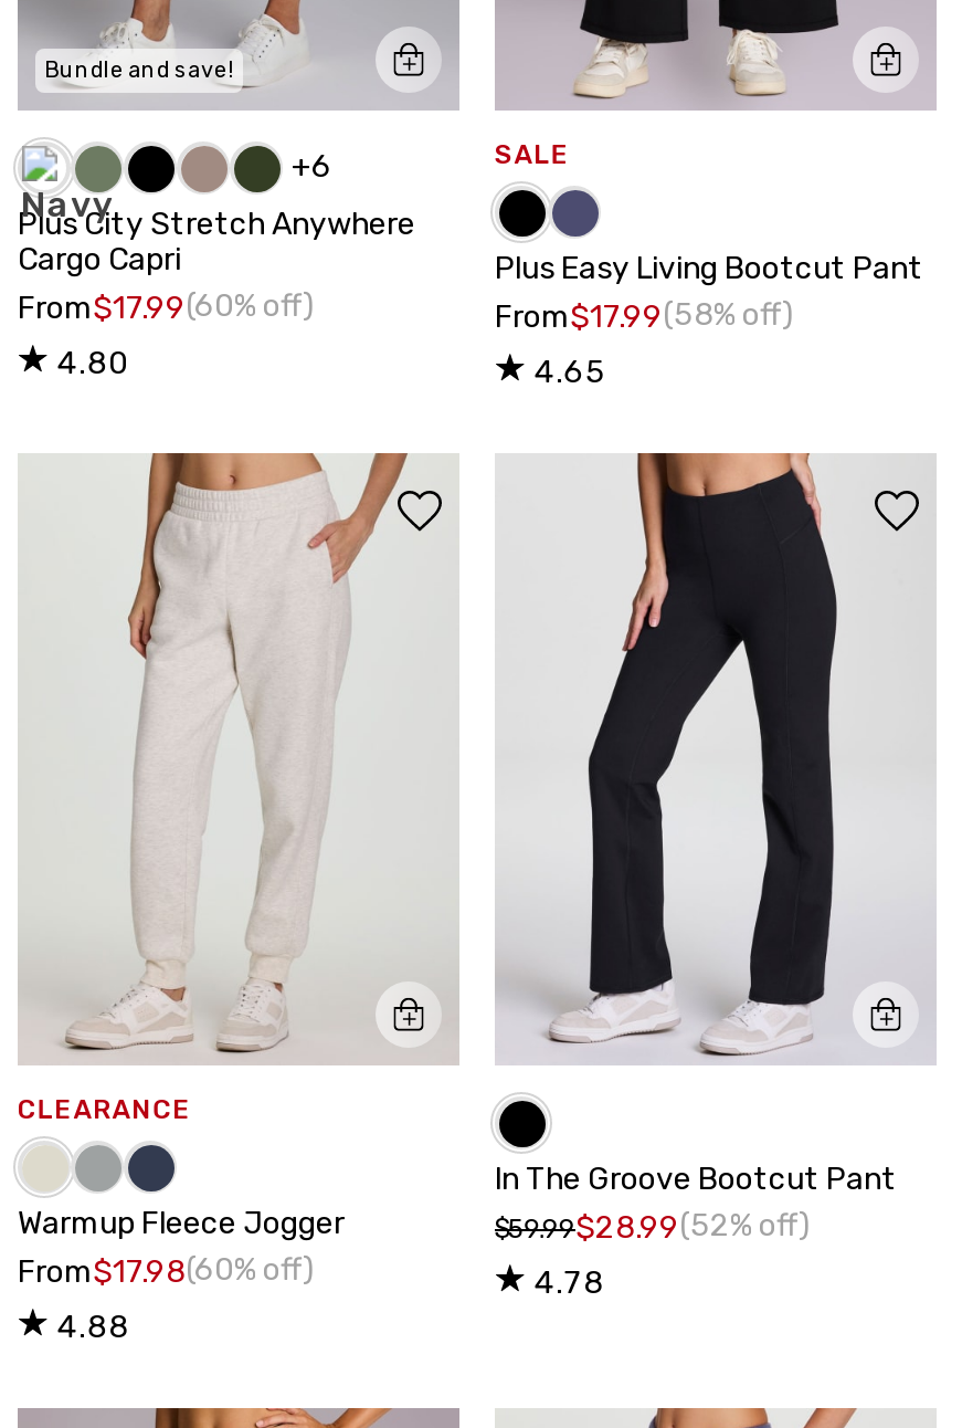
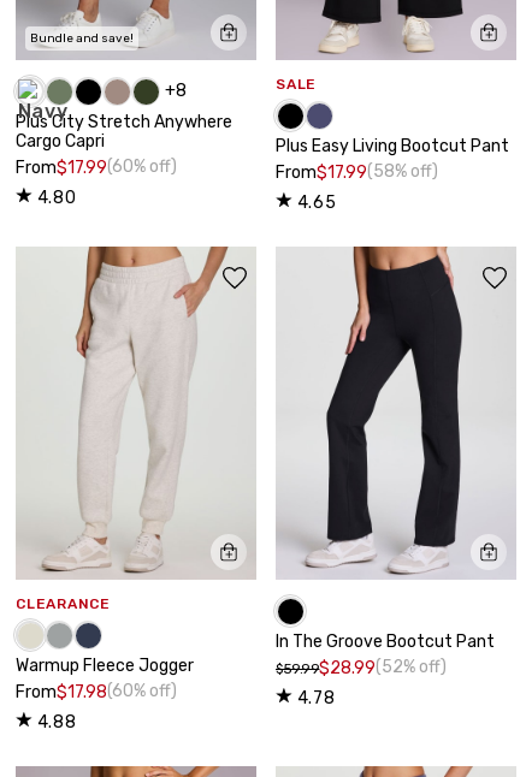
- +6
+ +8
